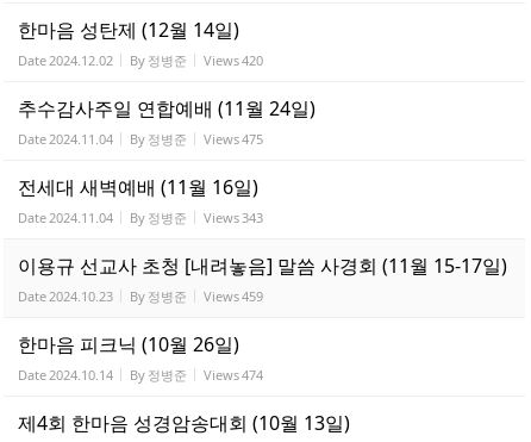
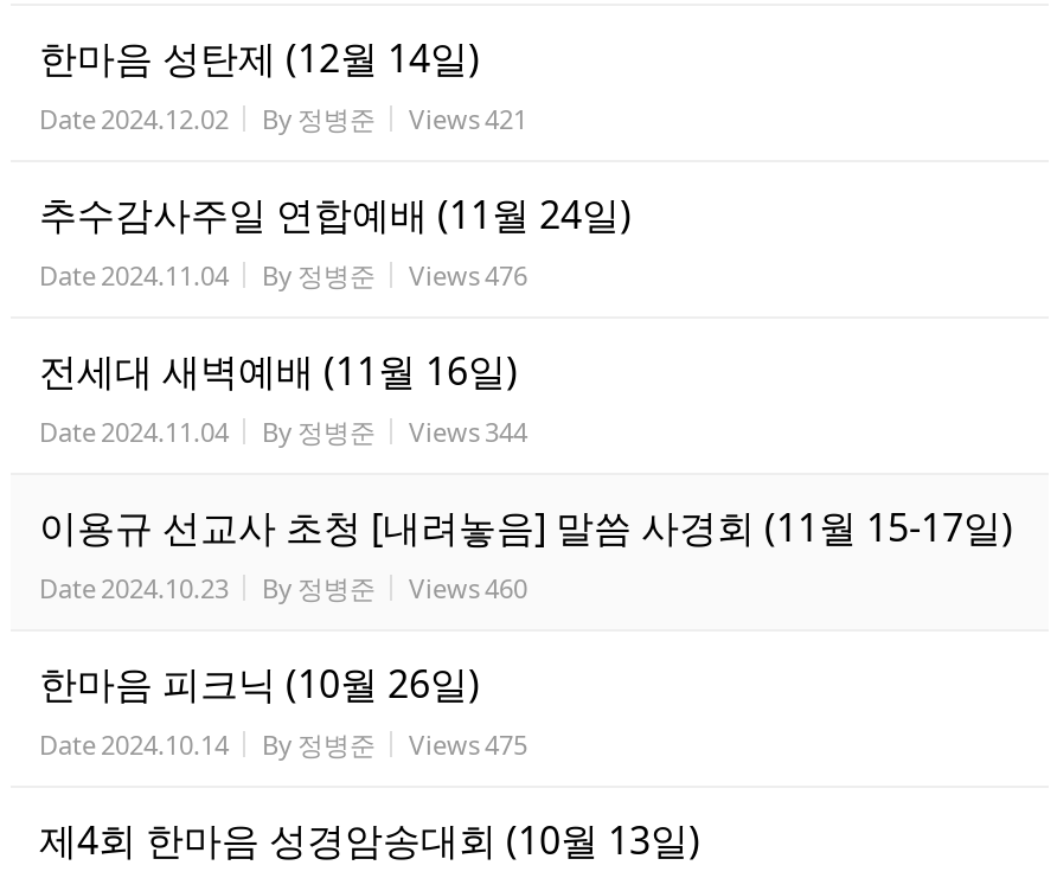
- Date 2024.12.02 By 정병준 Views 420
+ Date 2024.12.02 By 정병준 Views 421

- Date 2024.11.04 By 정병준 Views 475
+ Date 2024.11.04 By 정병준 Views 476

- Date 2024.11.04 By 정병준 Views 343
+ Date 2024.11.04 By 정병준 Views 344

- Date 2024.10.23 By 정병준 Views 459
+ Date 2024.10.23 By 정병준 Views 460

- Date 2024.10.14 By 정병준 Views 474
+ Date 2024.10.14 By 정병준 Views 475
